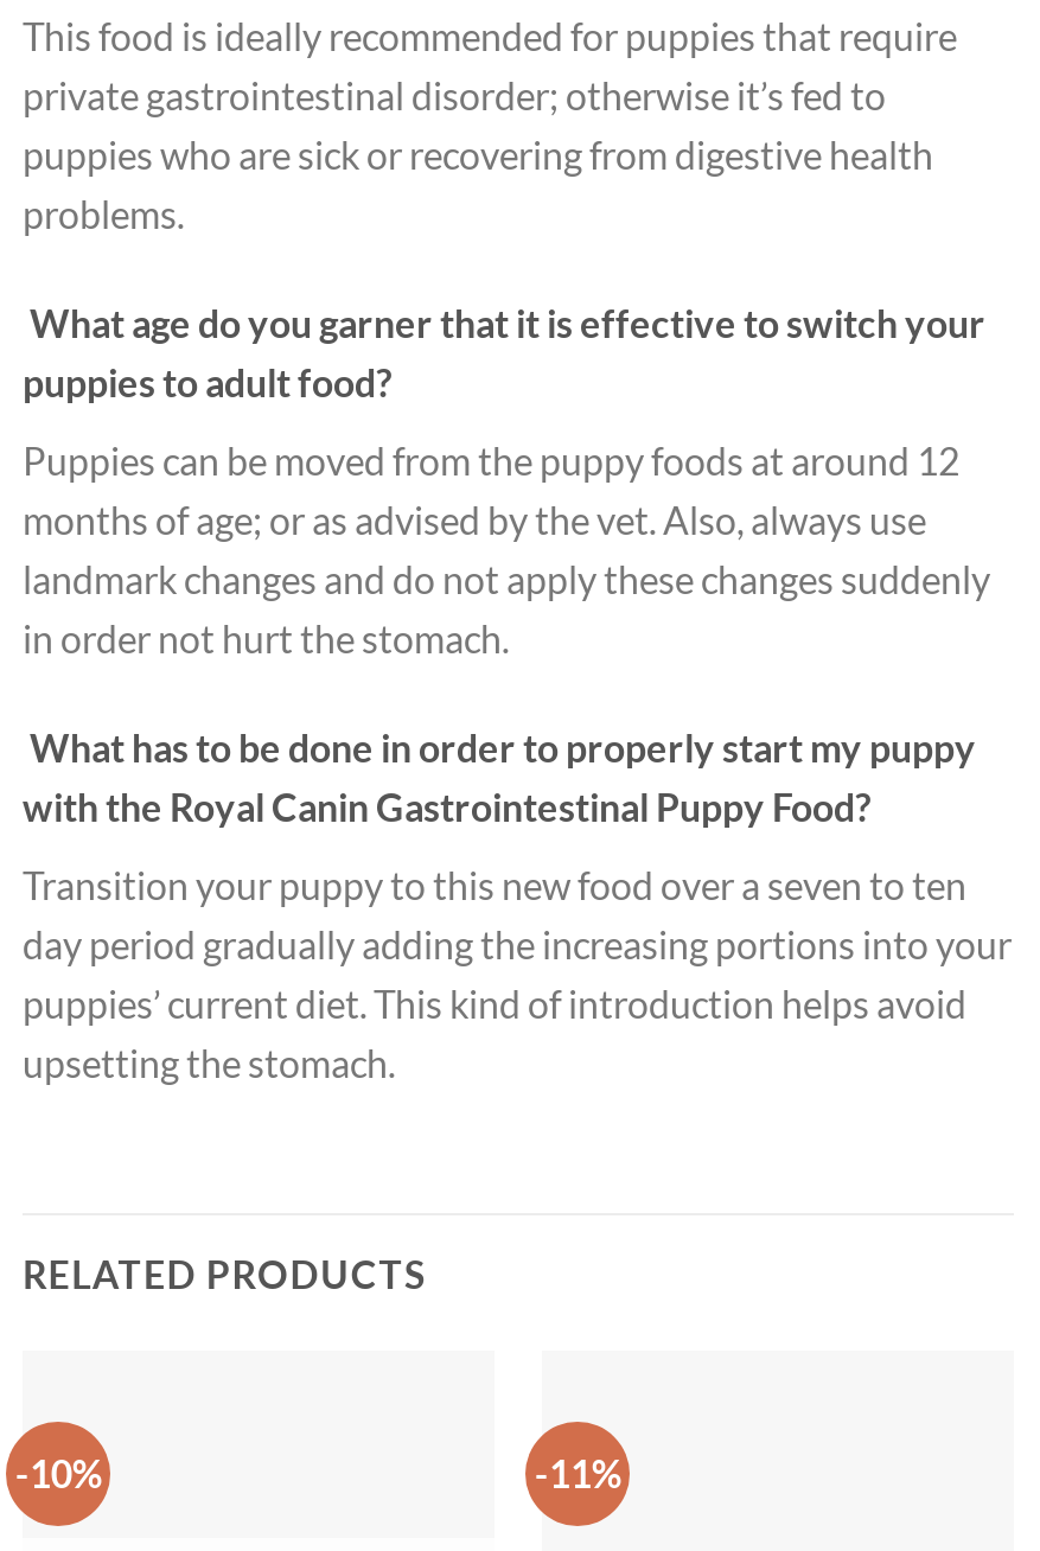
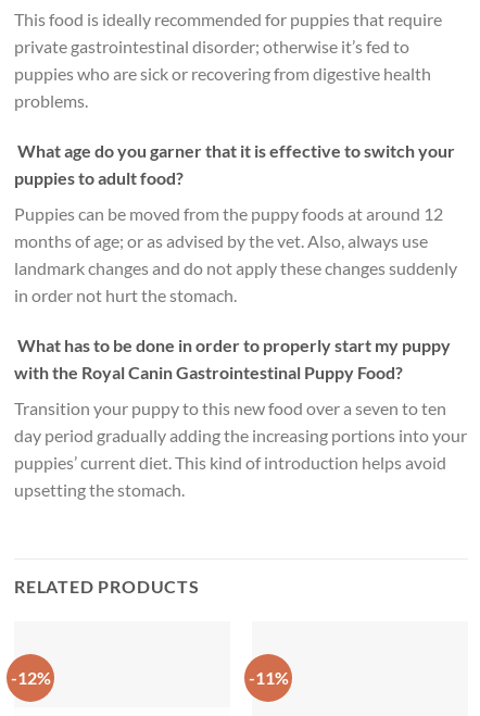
- -10%
+ -12%
